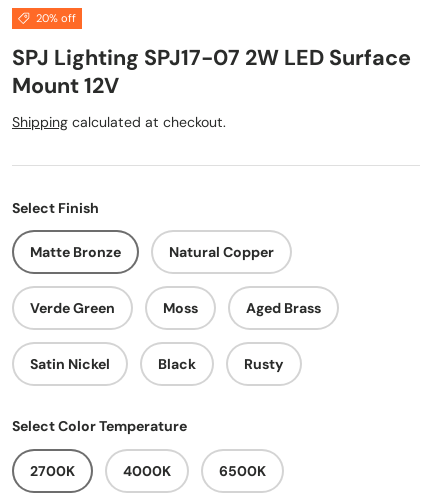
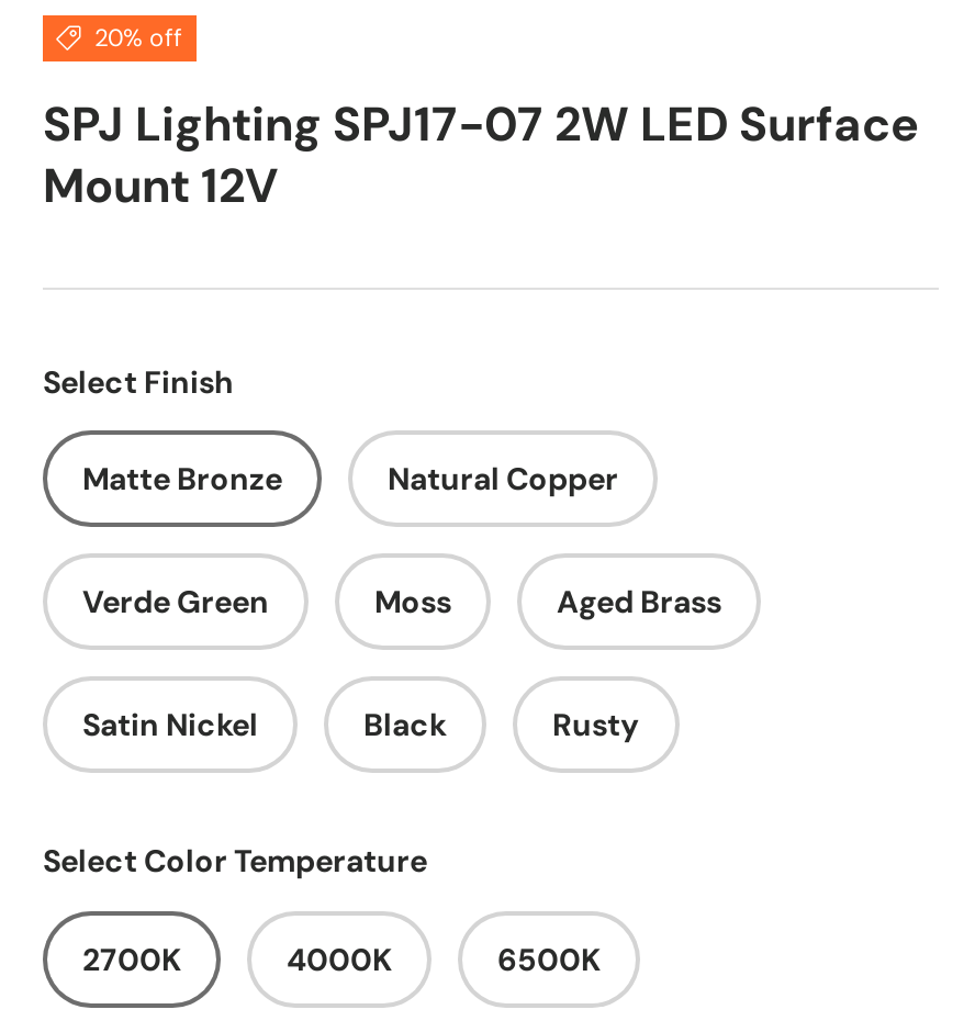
- Shipping calculated at checkout.
